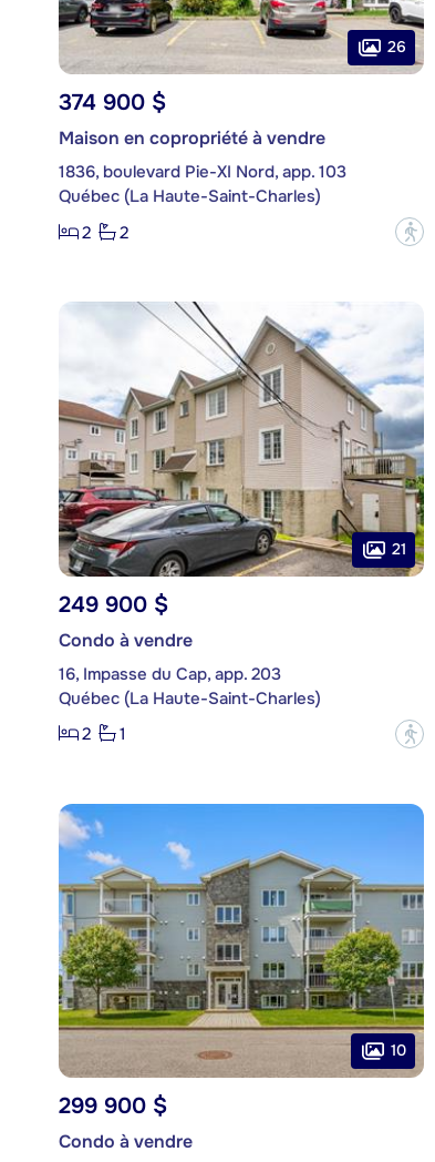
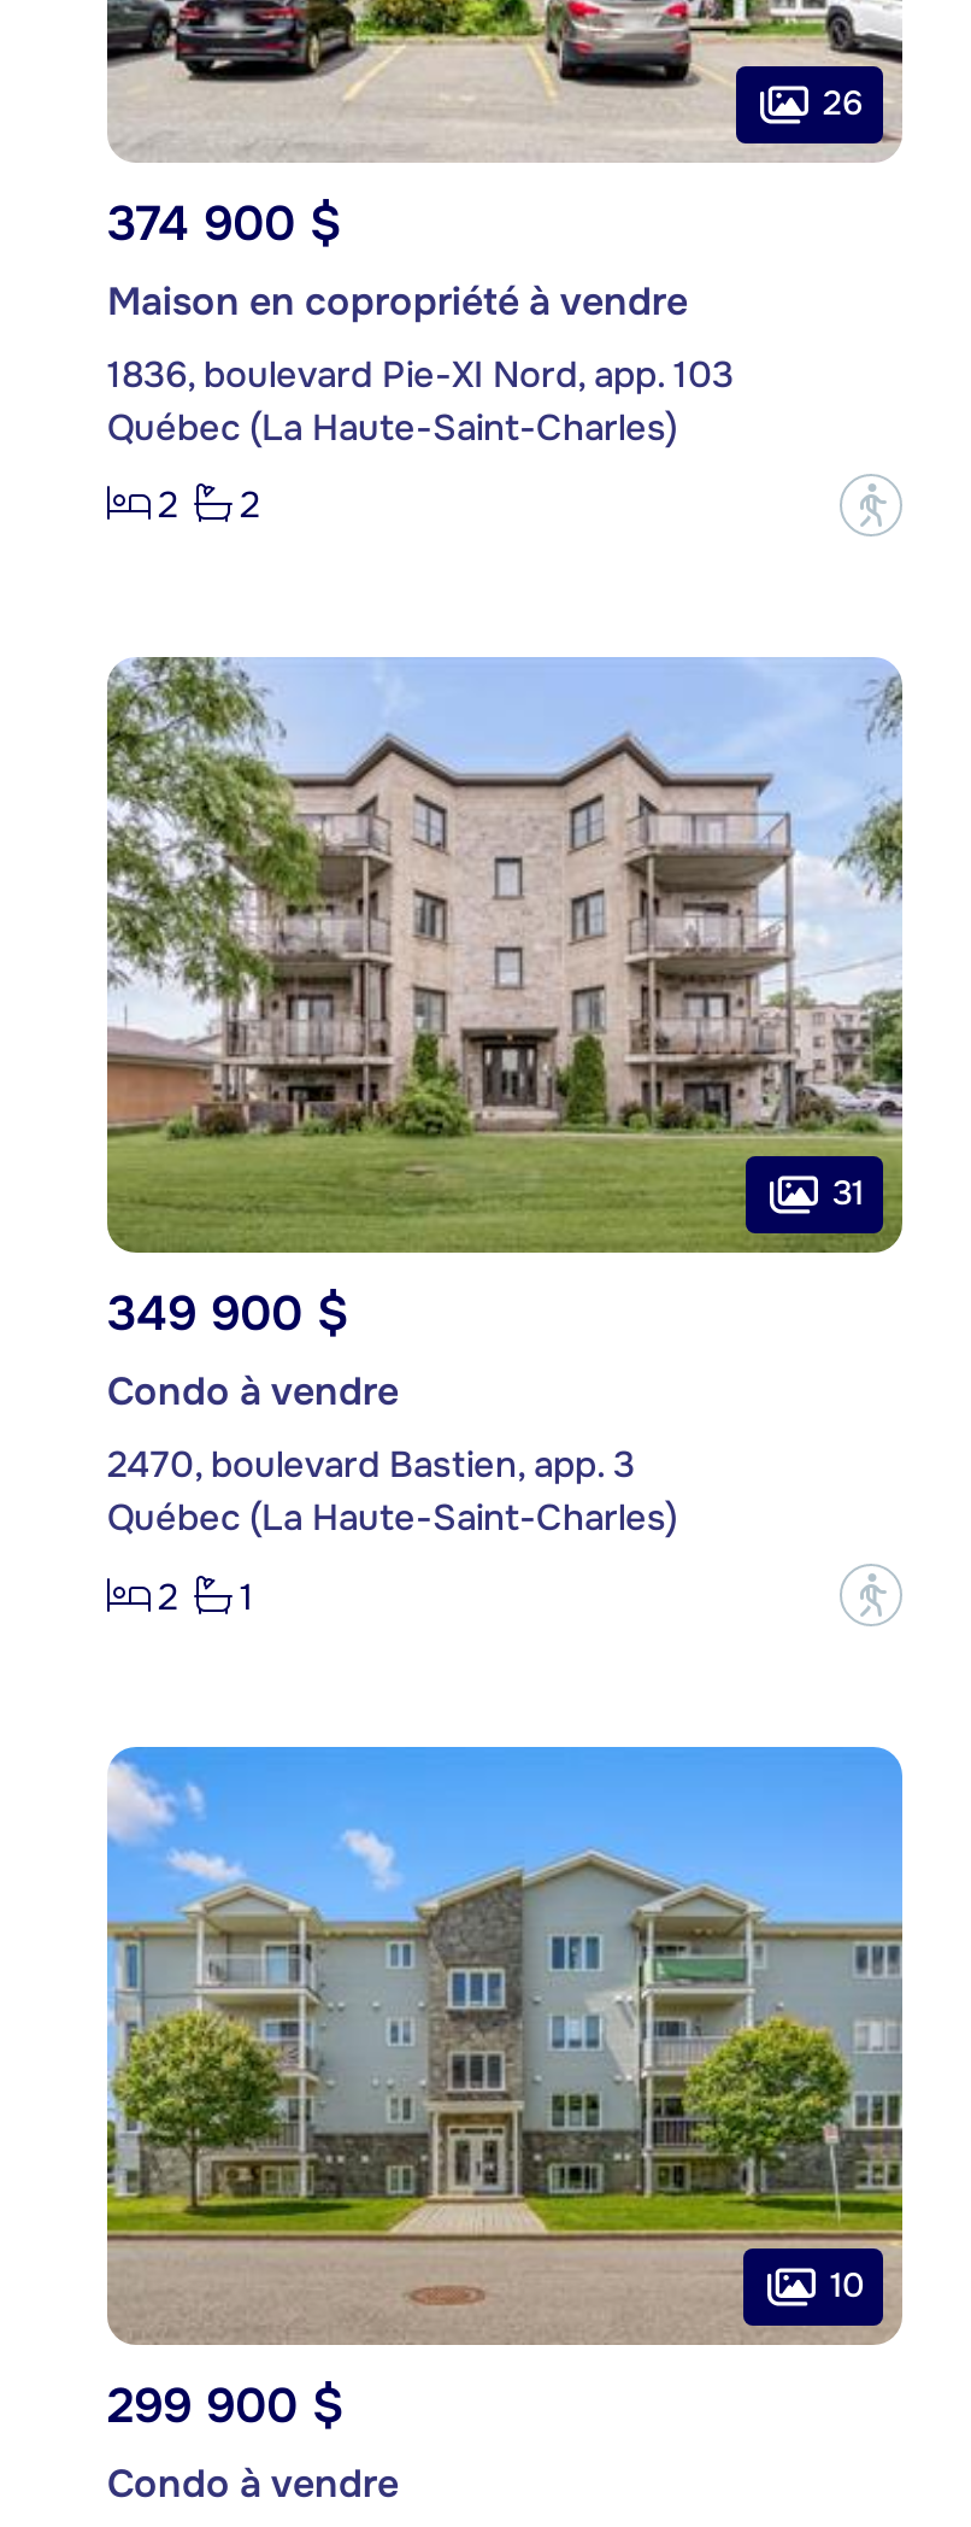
- [image]
- 21
+ [image]
+ 31

- 249 900 $
+ 349 900 $

- 16, Impasse du Cap, app. 203
+ 2470, boulevard Bastien, app. 3
